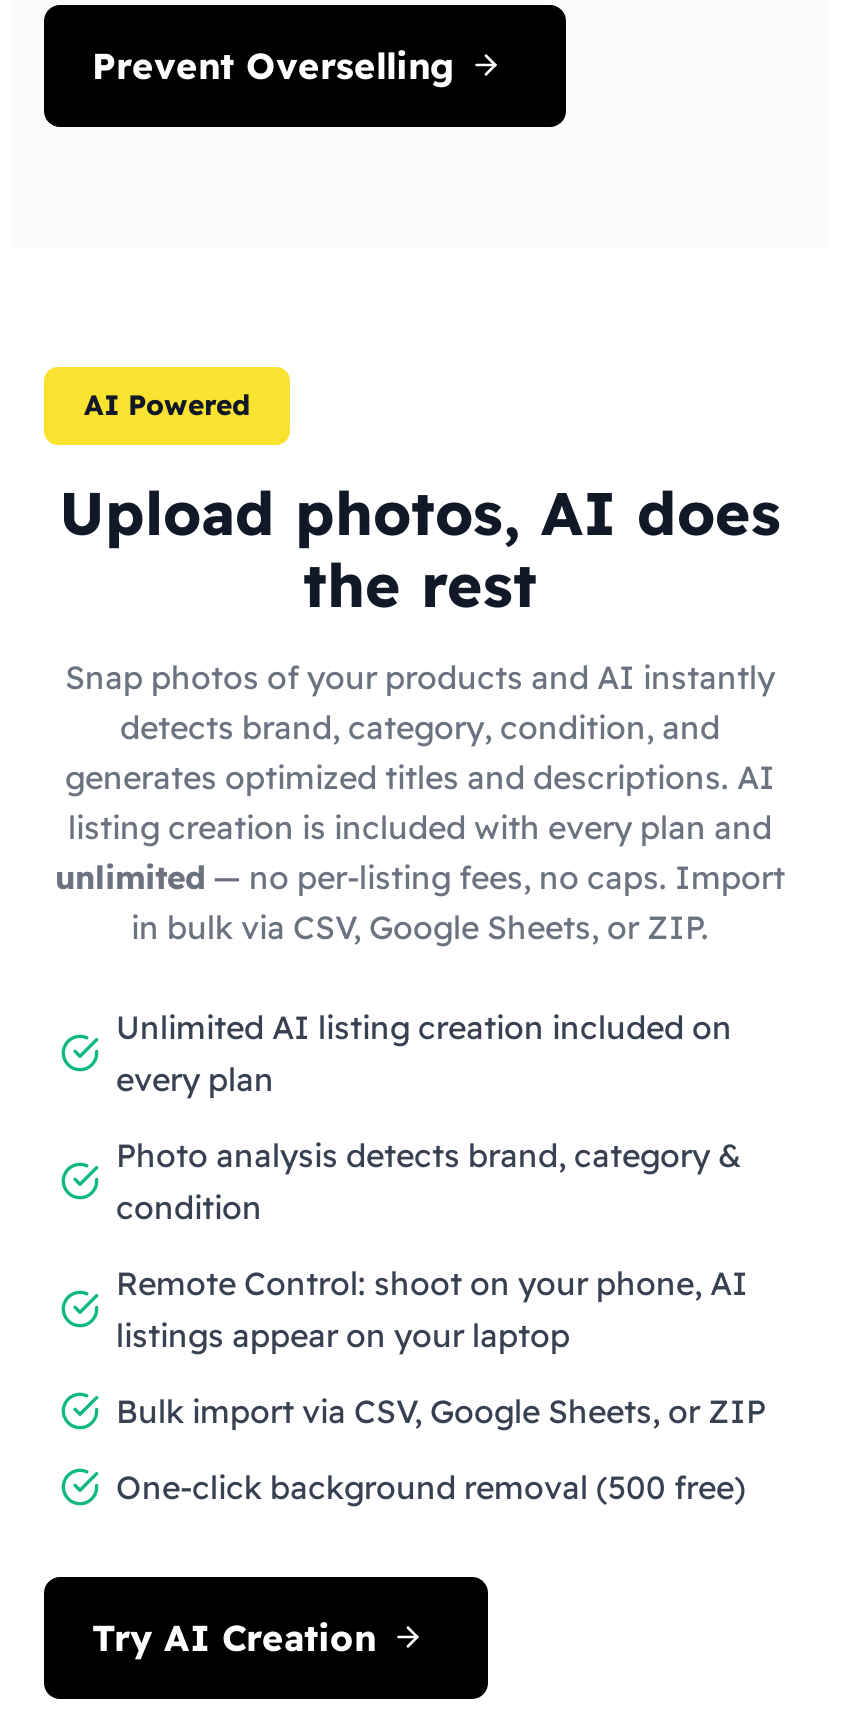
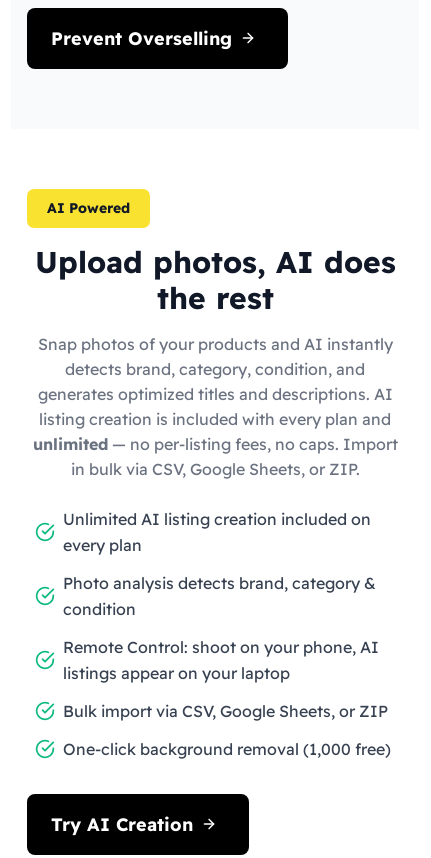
- One-click background removal (500 free)
+ One-click background removal (1,000 free)
